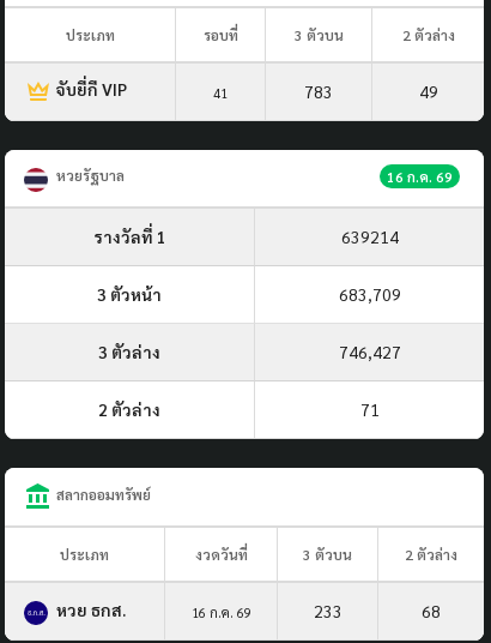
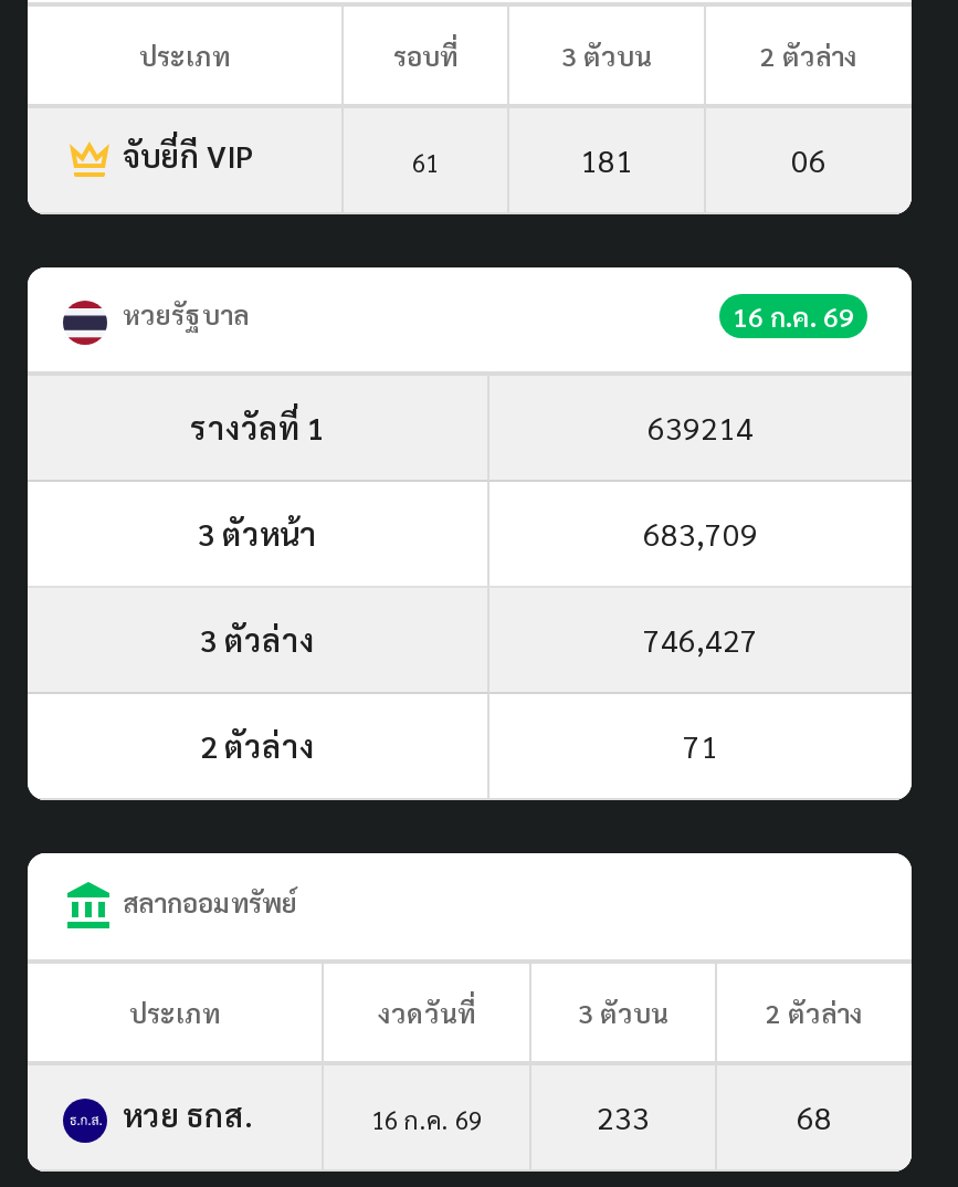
- 41
+ 61

- 783
+ 181

- 49
+ 06
